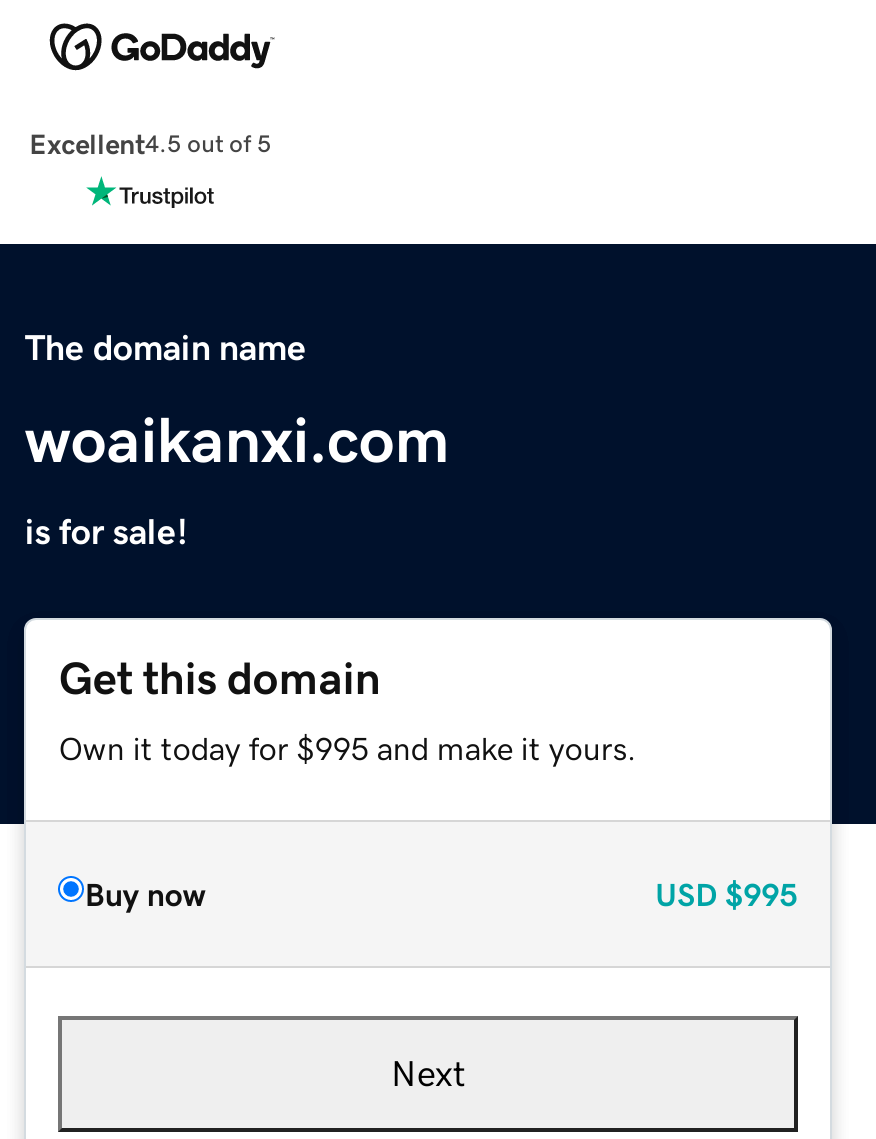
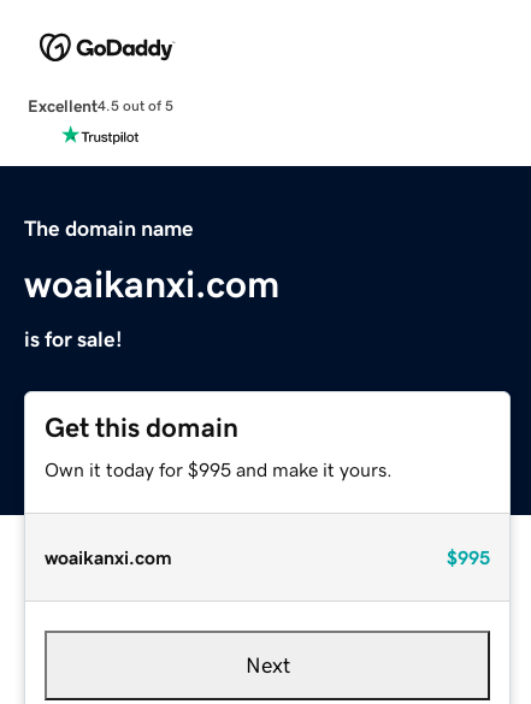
- Buy now
- USD $995
+ woaikanxi.com
+ $995
